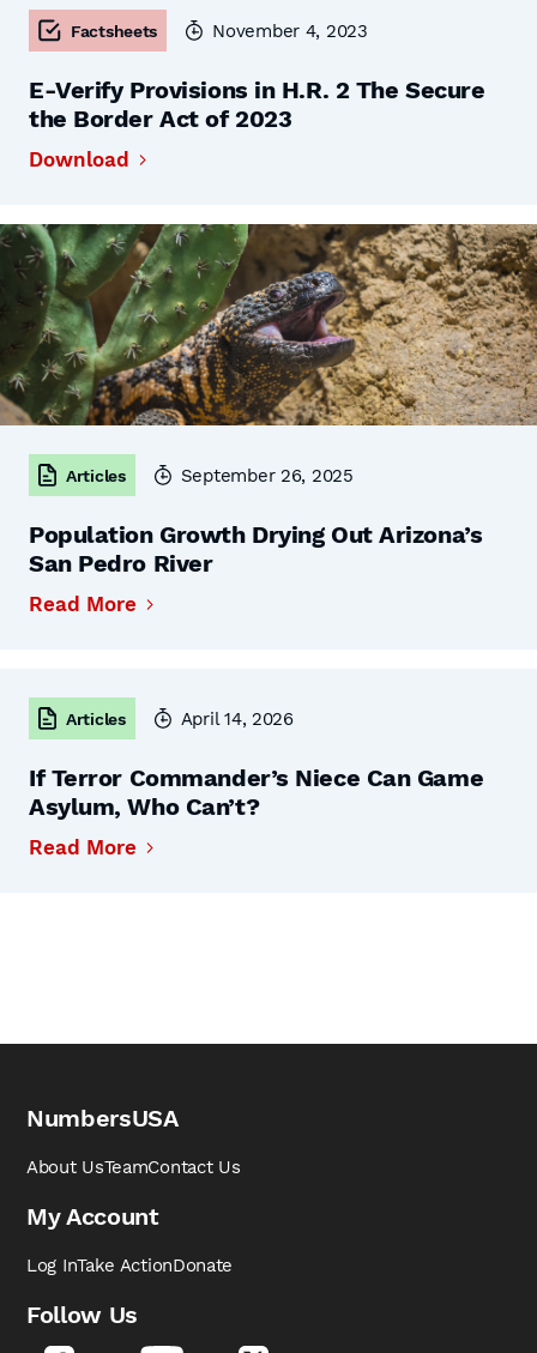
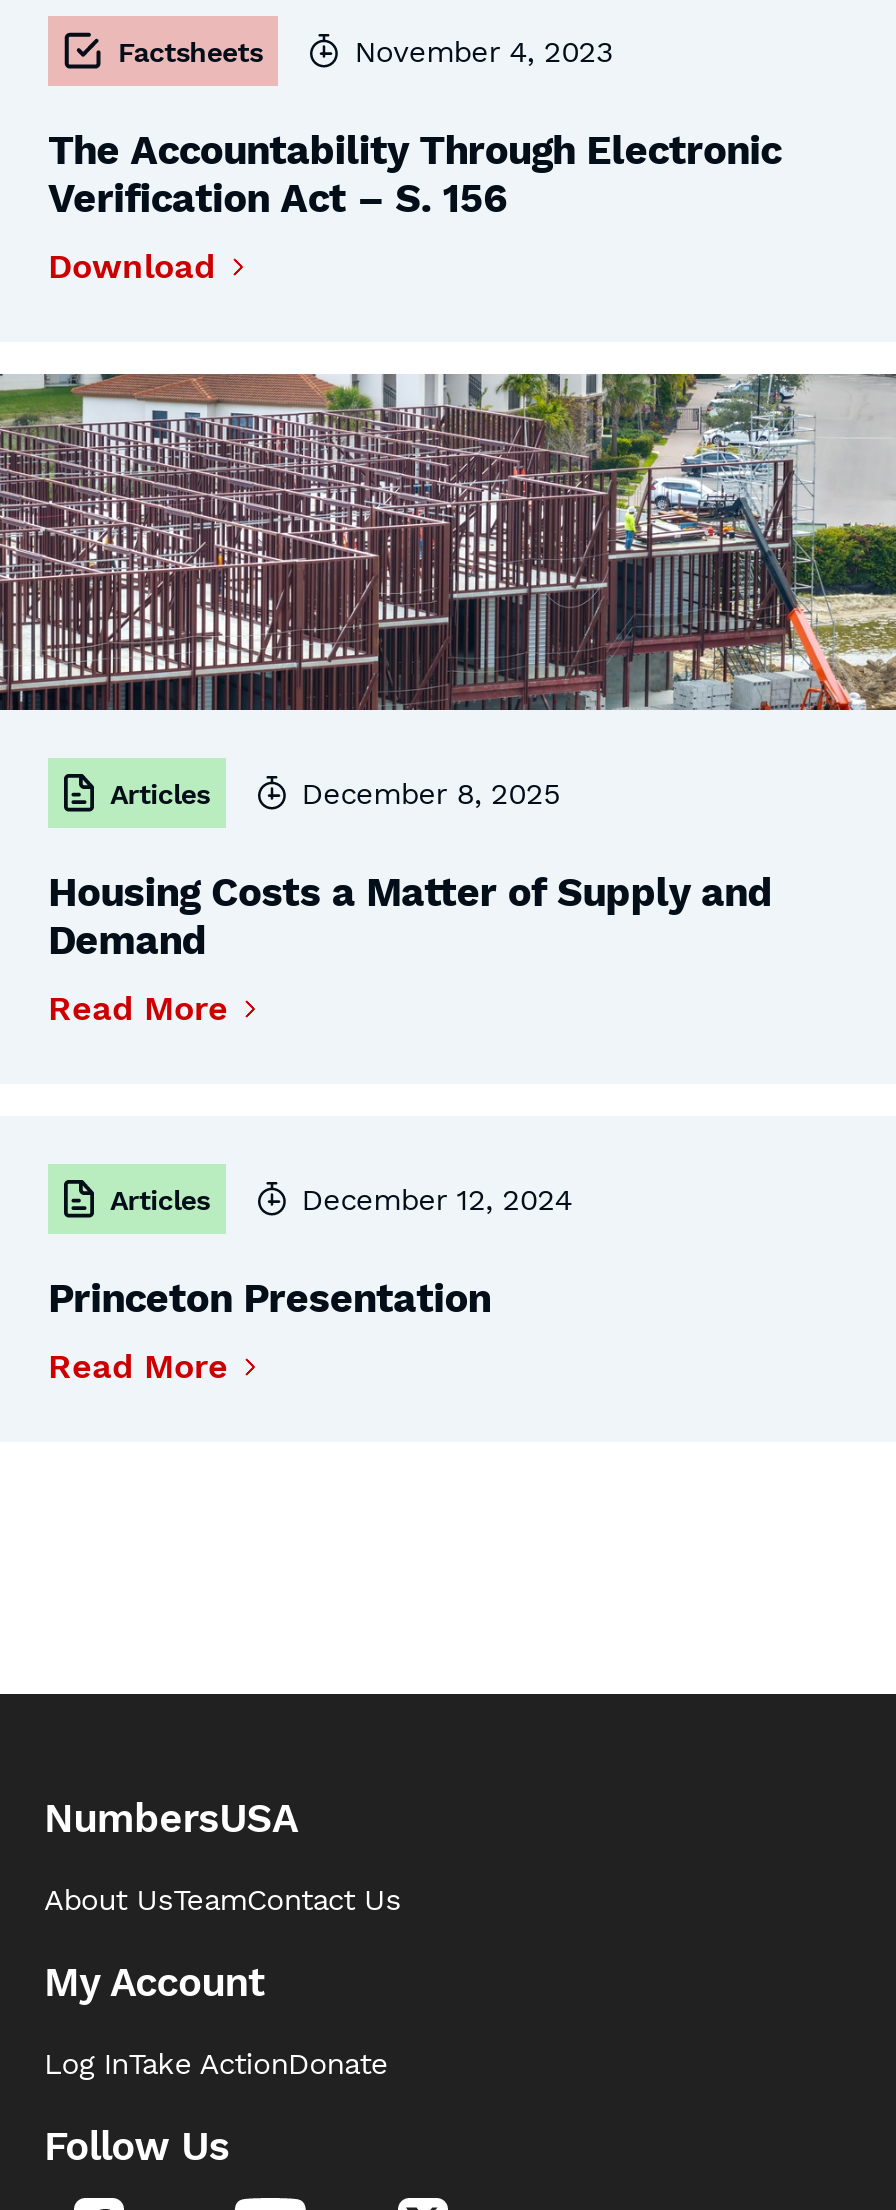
- E-Verify Provisions in H.R. 2 The Secure
- the Border Act of 2023
+ The Accountability Through Electronic
+ Verification Act – S. 156

- [image]
- September 26, 2025
+ [image]
+ December 8, 2025

- Population Growth Drying Out Arizona’s
- San Pedro River
+ Housing Costs a Matter of Supply and
+ Demand

- April 14, 2026
+ December 12, 2024

- If Terror Commander’s Niece Can Game
- Asylum, Who Can’t?
+ Princeton Presentation
